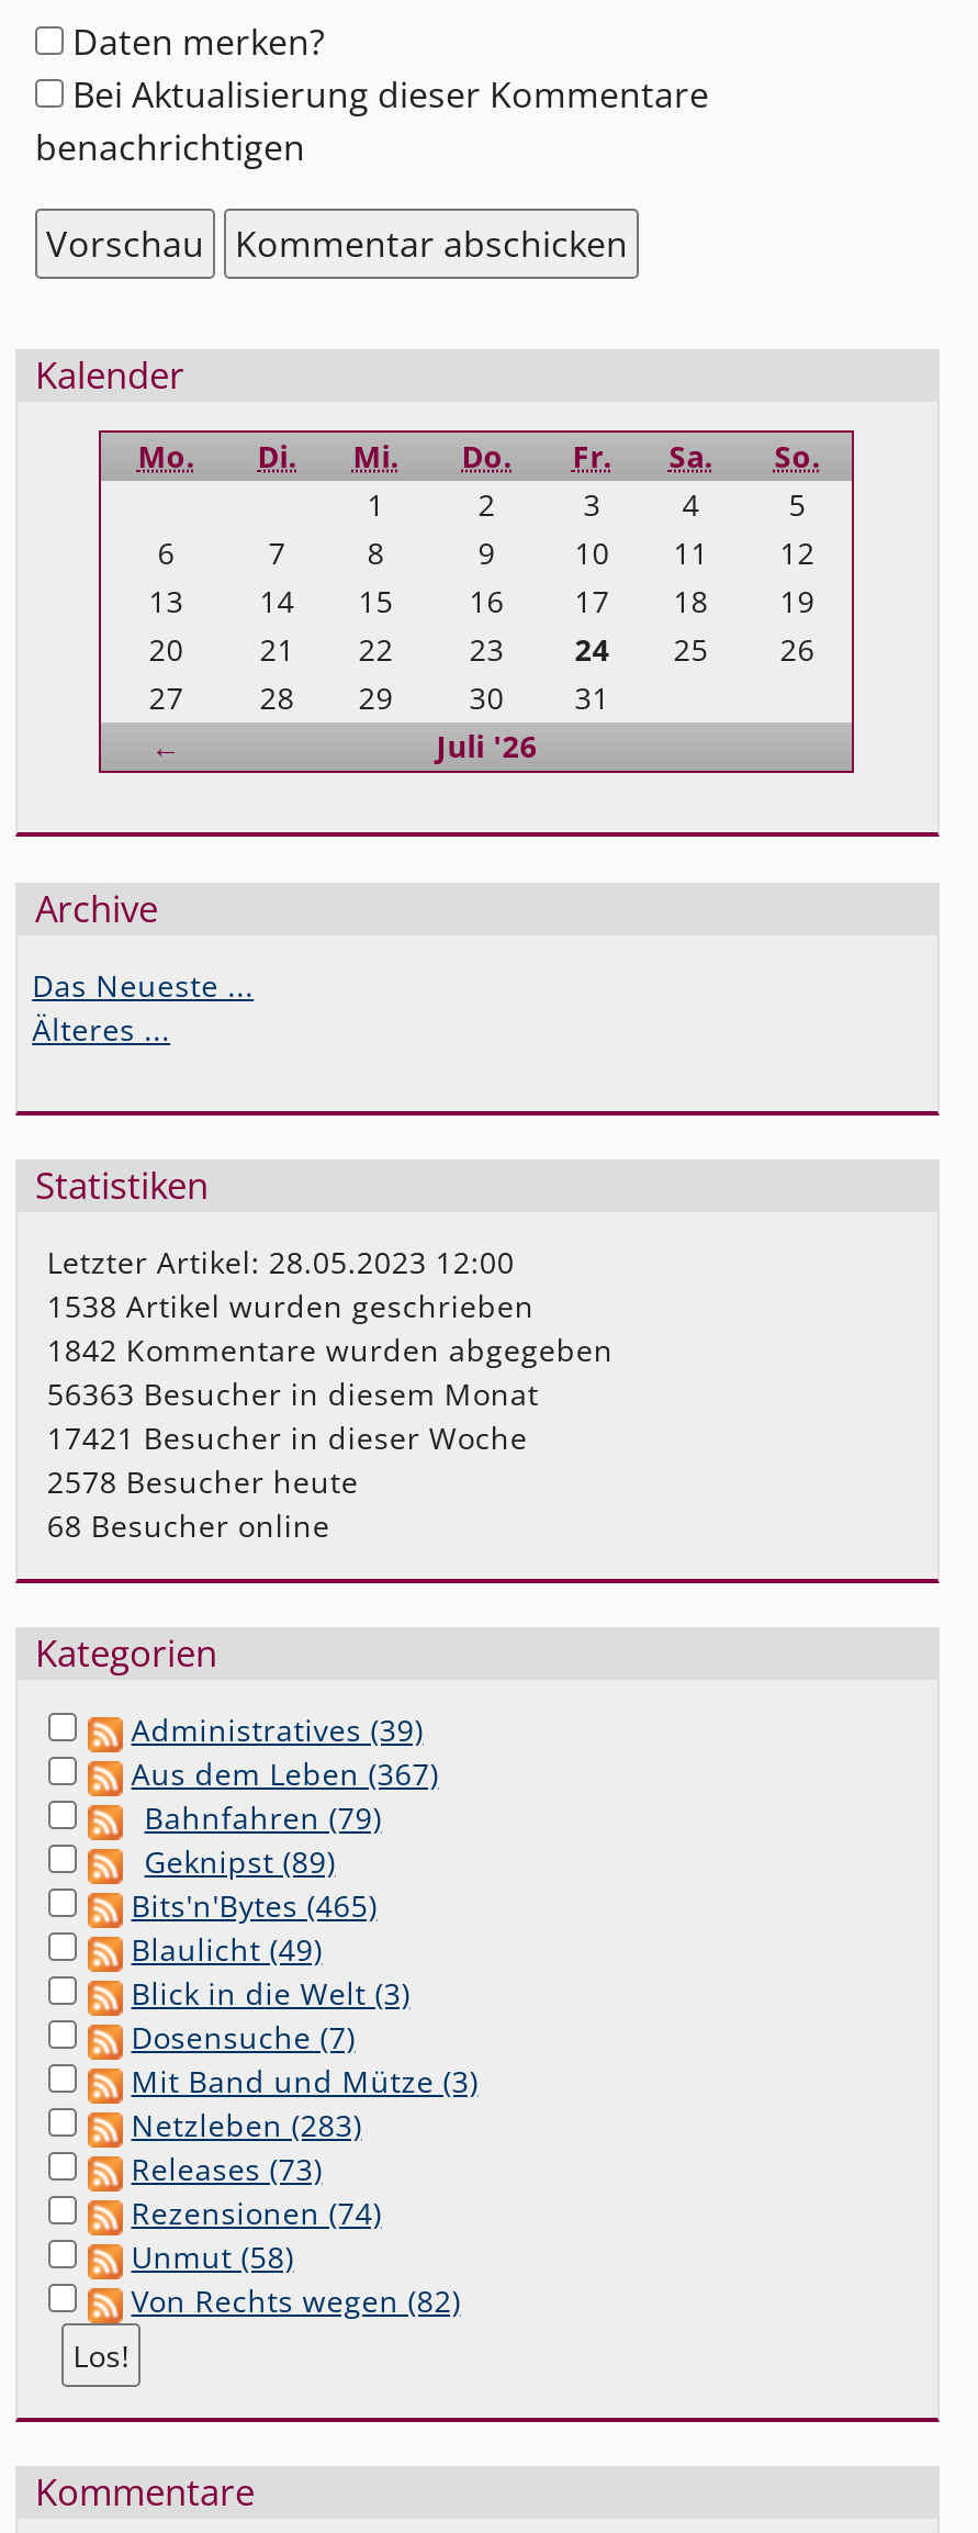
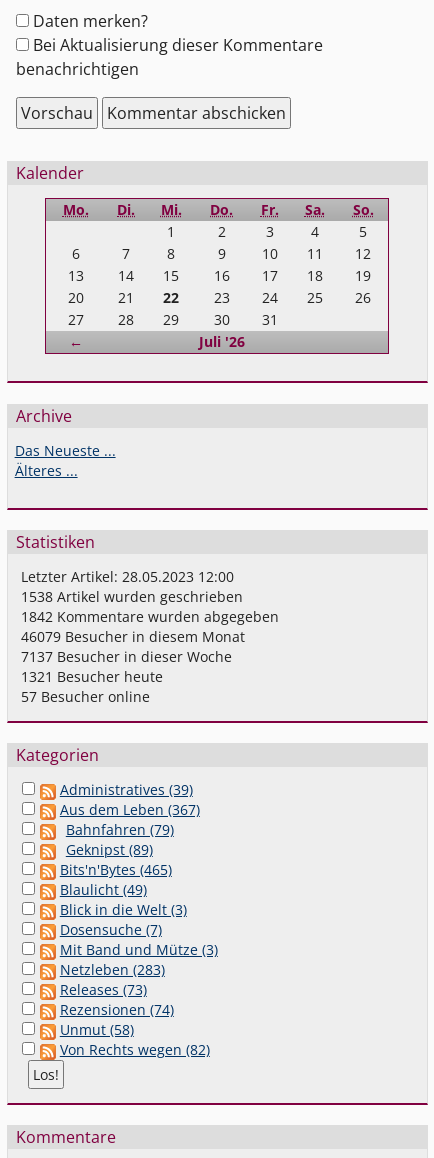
- 56363 Besucher in diesem Monat
+ 46079 Besucher in diesem Monat

- 17421 Besucher in dieser Woche
+ 7137 Besucher in dieser Woche

- 2578 Besucher heute
+ 1321 Besucher heute

- 68 Besucher online
+ 57 Besucher online
